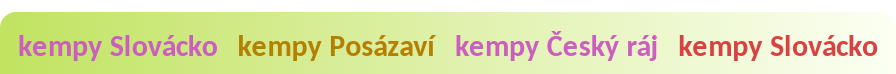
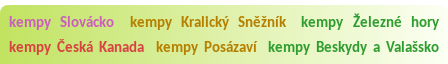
- kempy Český ráj
- kempy Slovácko
+ kempy Beskydy a Valašsko

+ kempy Kralický Sněžník
+ kempy Železné hory
+ kempy Česká Kanada
